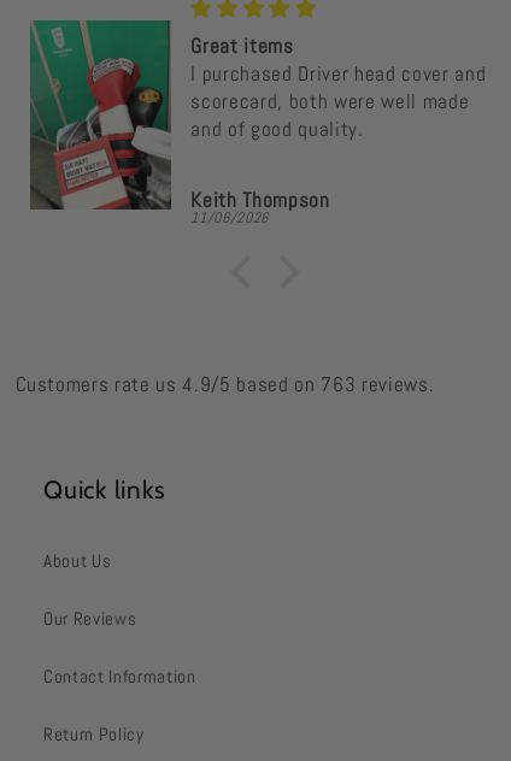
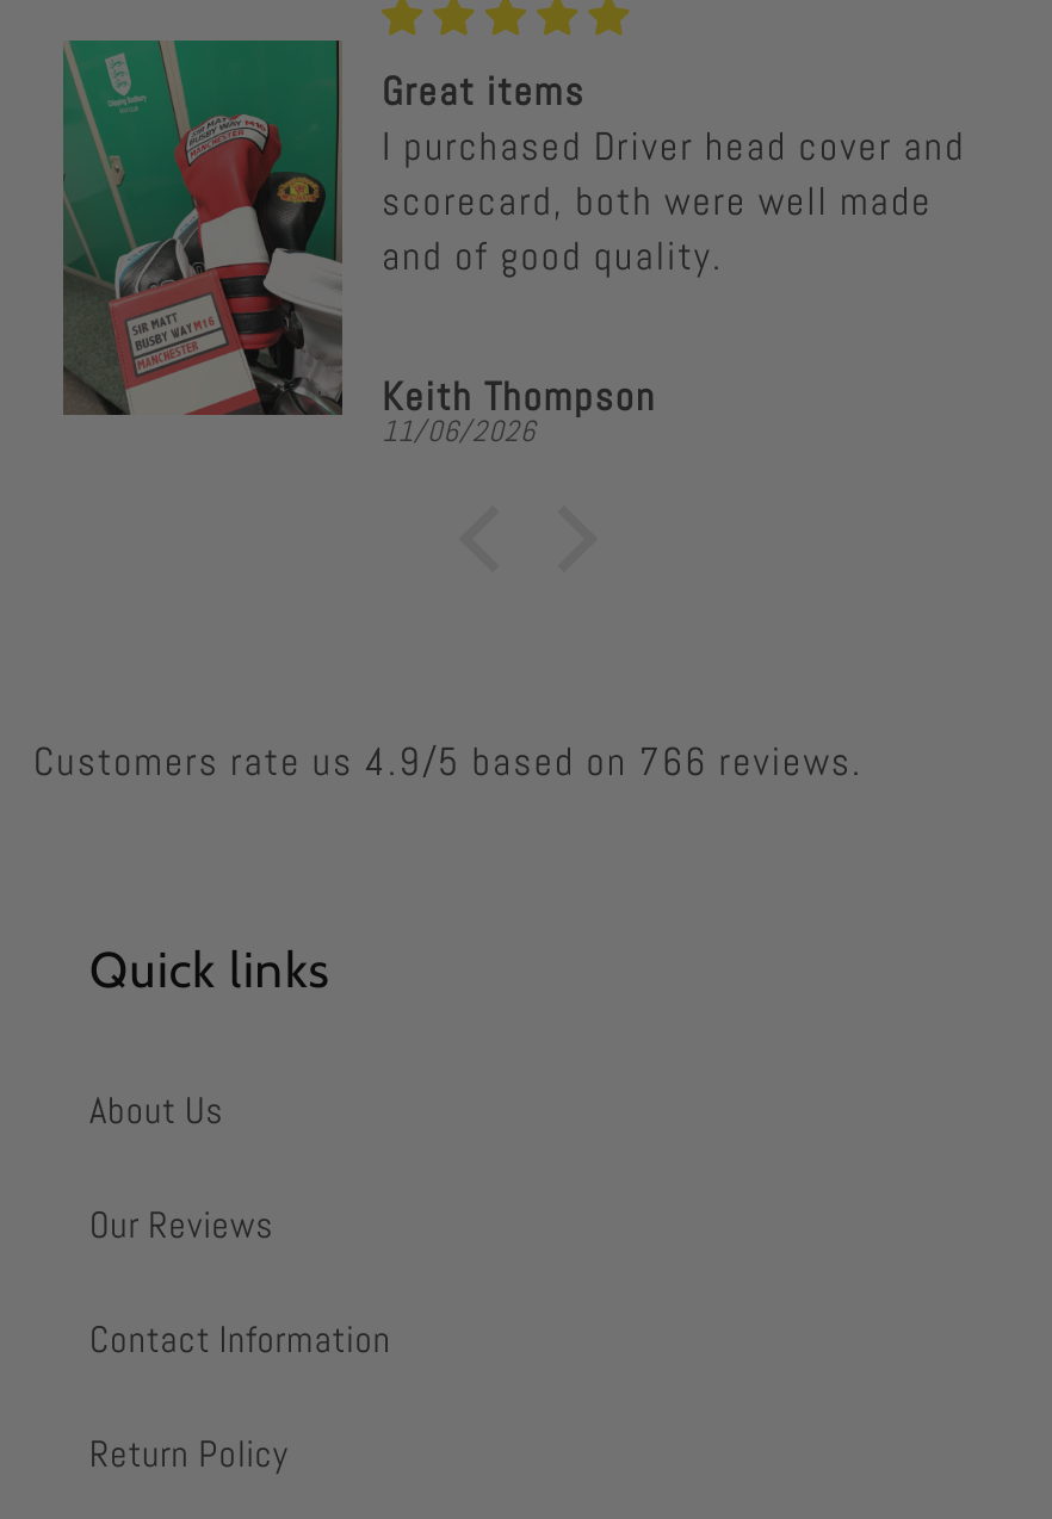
- Customers rate us 4.9/5 based on 763 reviews.
+ Customers rate us 4.9/5 based on 766 reviews.
